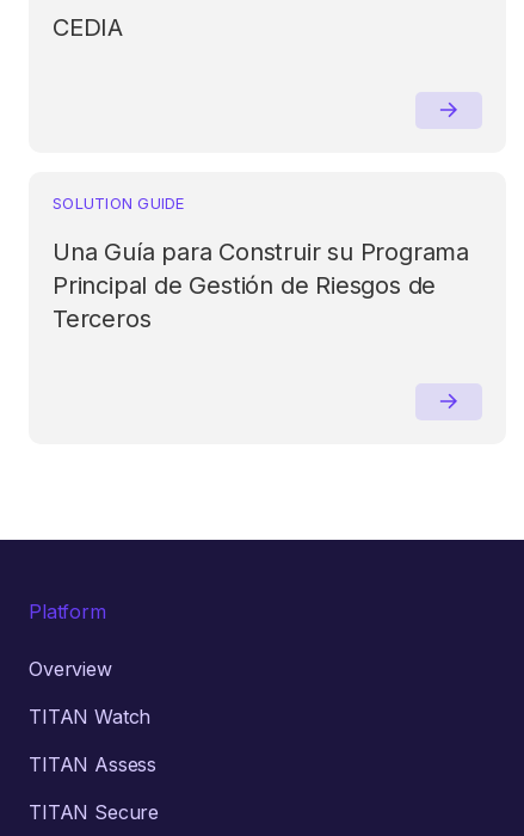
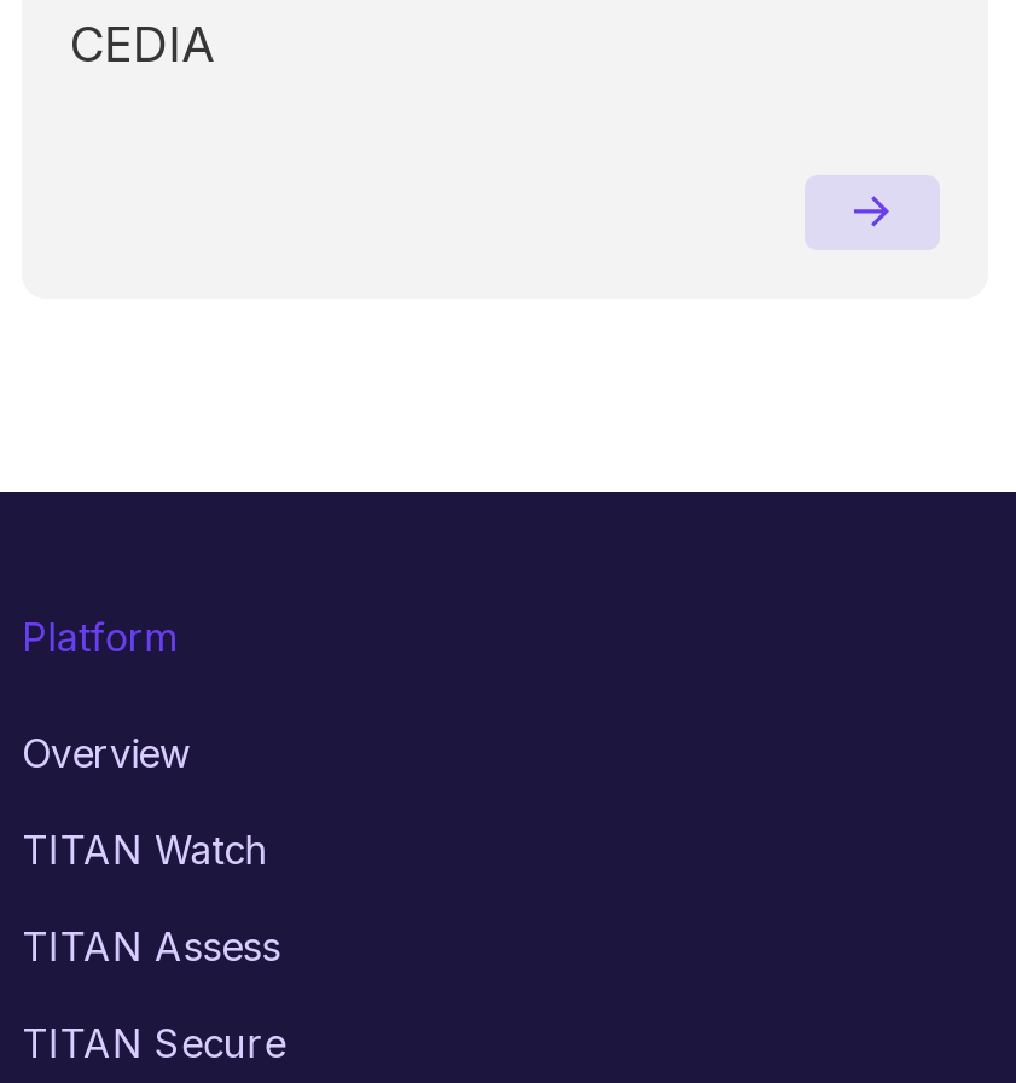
- SOLUTION GUIDE
- Una Guía para Construir su Programa
- Principal de Gestión de Riesgos de
- Terceros
